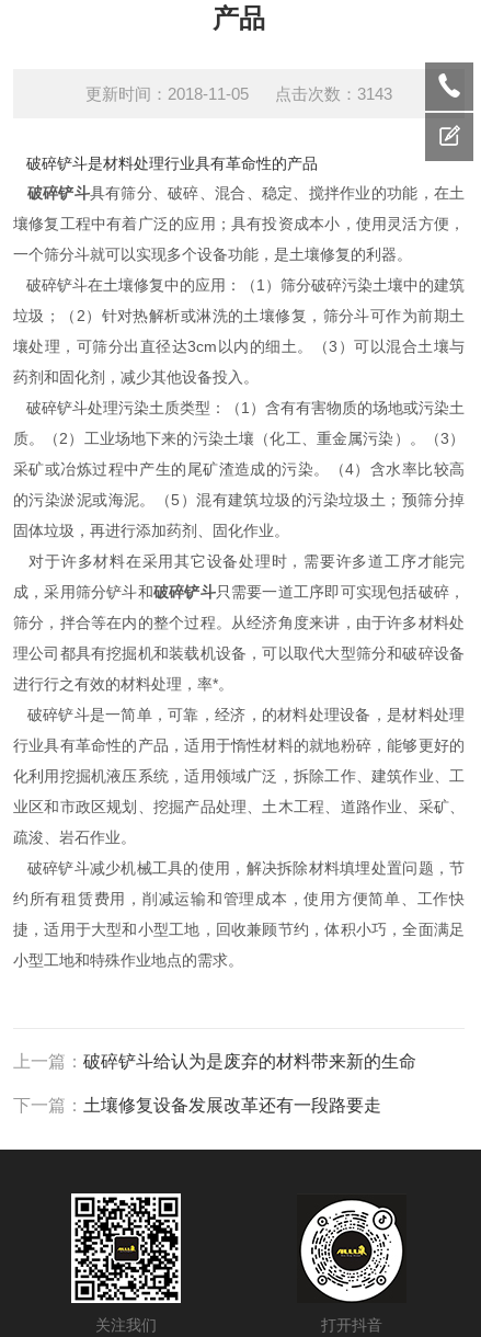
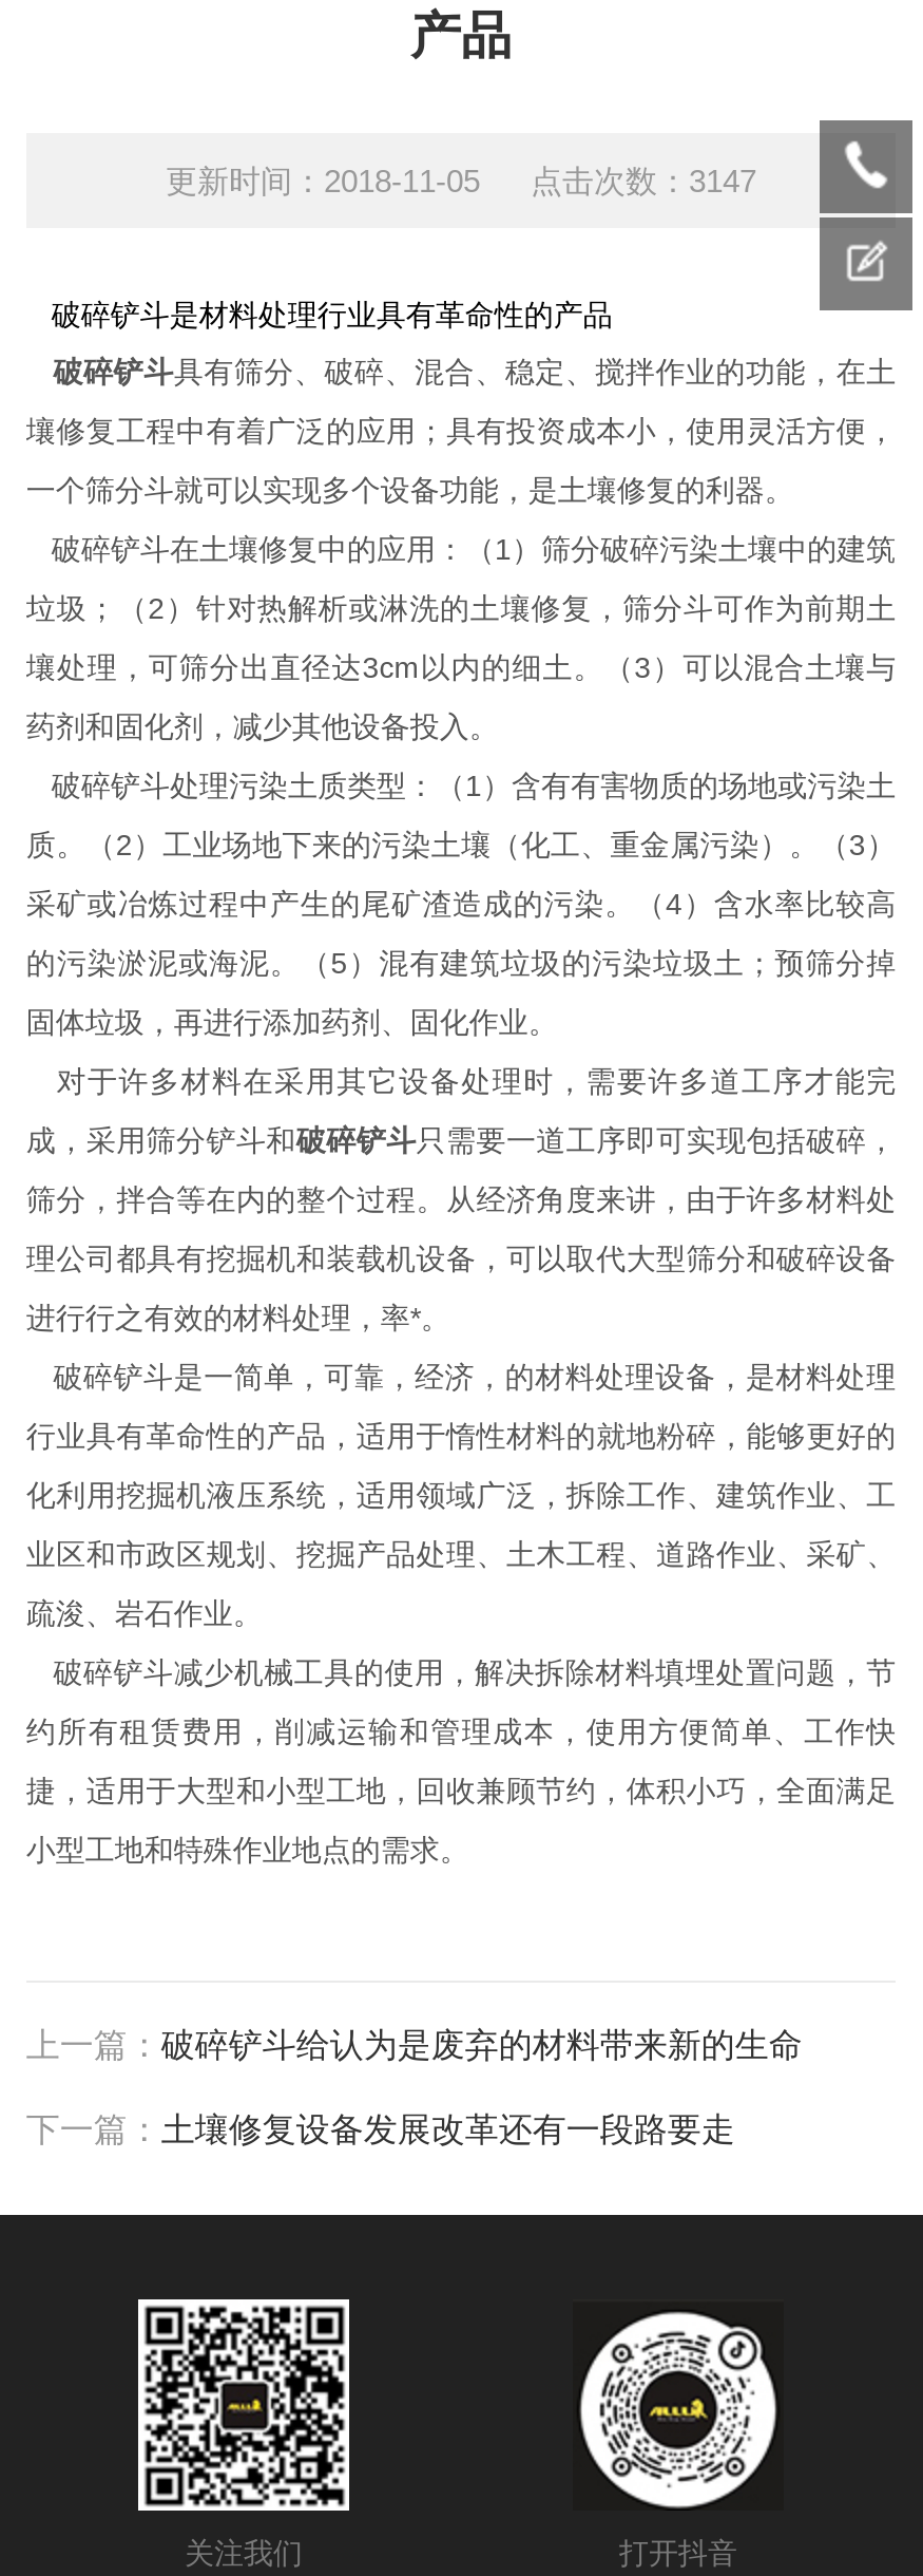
- 更新时间：2018-11-05 点击次数：3143
+ 更新时间：2018-11-05 点击次数：3147
